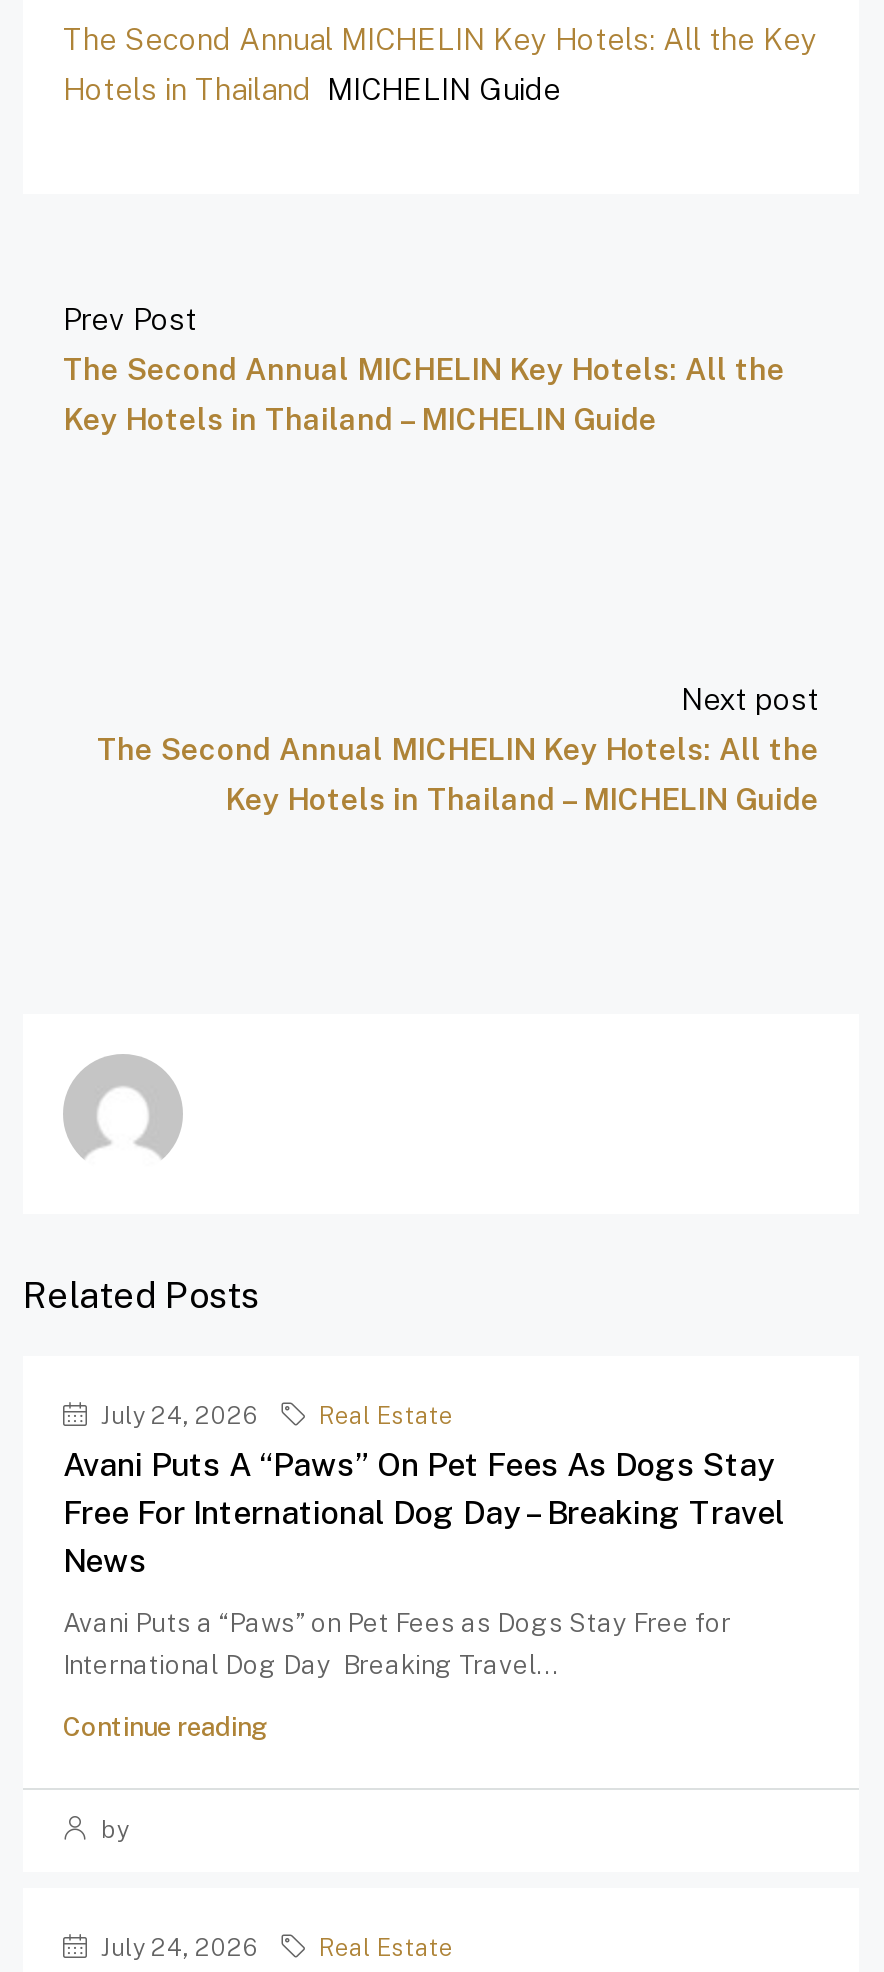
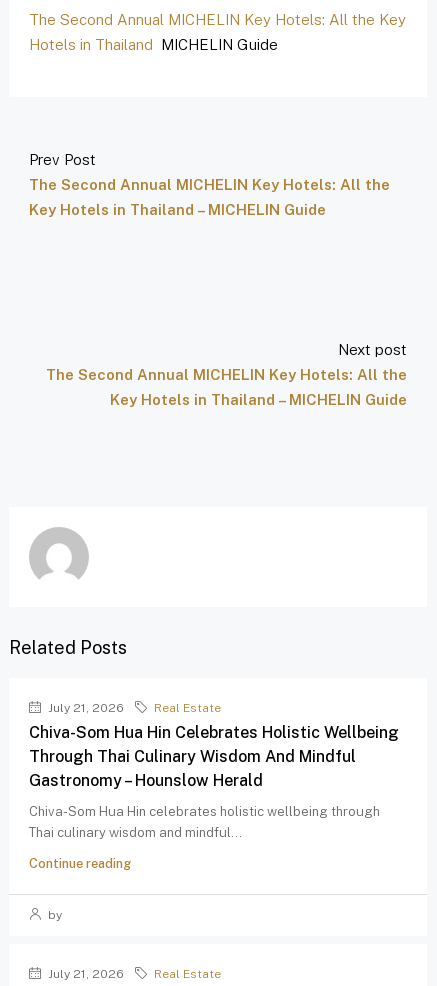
- July 24, 2026
+ July 21, 2026

- Avani Puts A “Paws” On Pet Fees As Dogs Stay
- Free For International Dog Day – Breaking Travel
- News
+ Chiva-Som Hua Hin Celebrates Holistic Wellbeing
+ Through Thai Culinary Wisdom And Mindful
+ Gastronomy – Hounslow Herald

- Avani Puts a “Paws” on Pet Fees as Dogs Stay Free for
- International Dog Day Breaking Travel...
+ Chiva-Som Hua Hin celebrates holistic wellbeing through
+ Thai culinary wisdom and mindful...

- July 24, 2026
+ July 21, 2026
